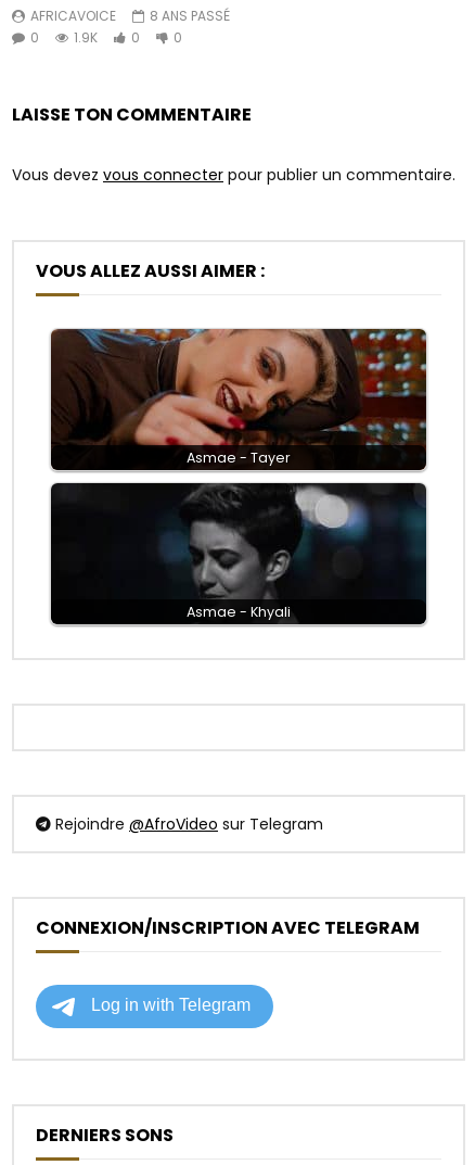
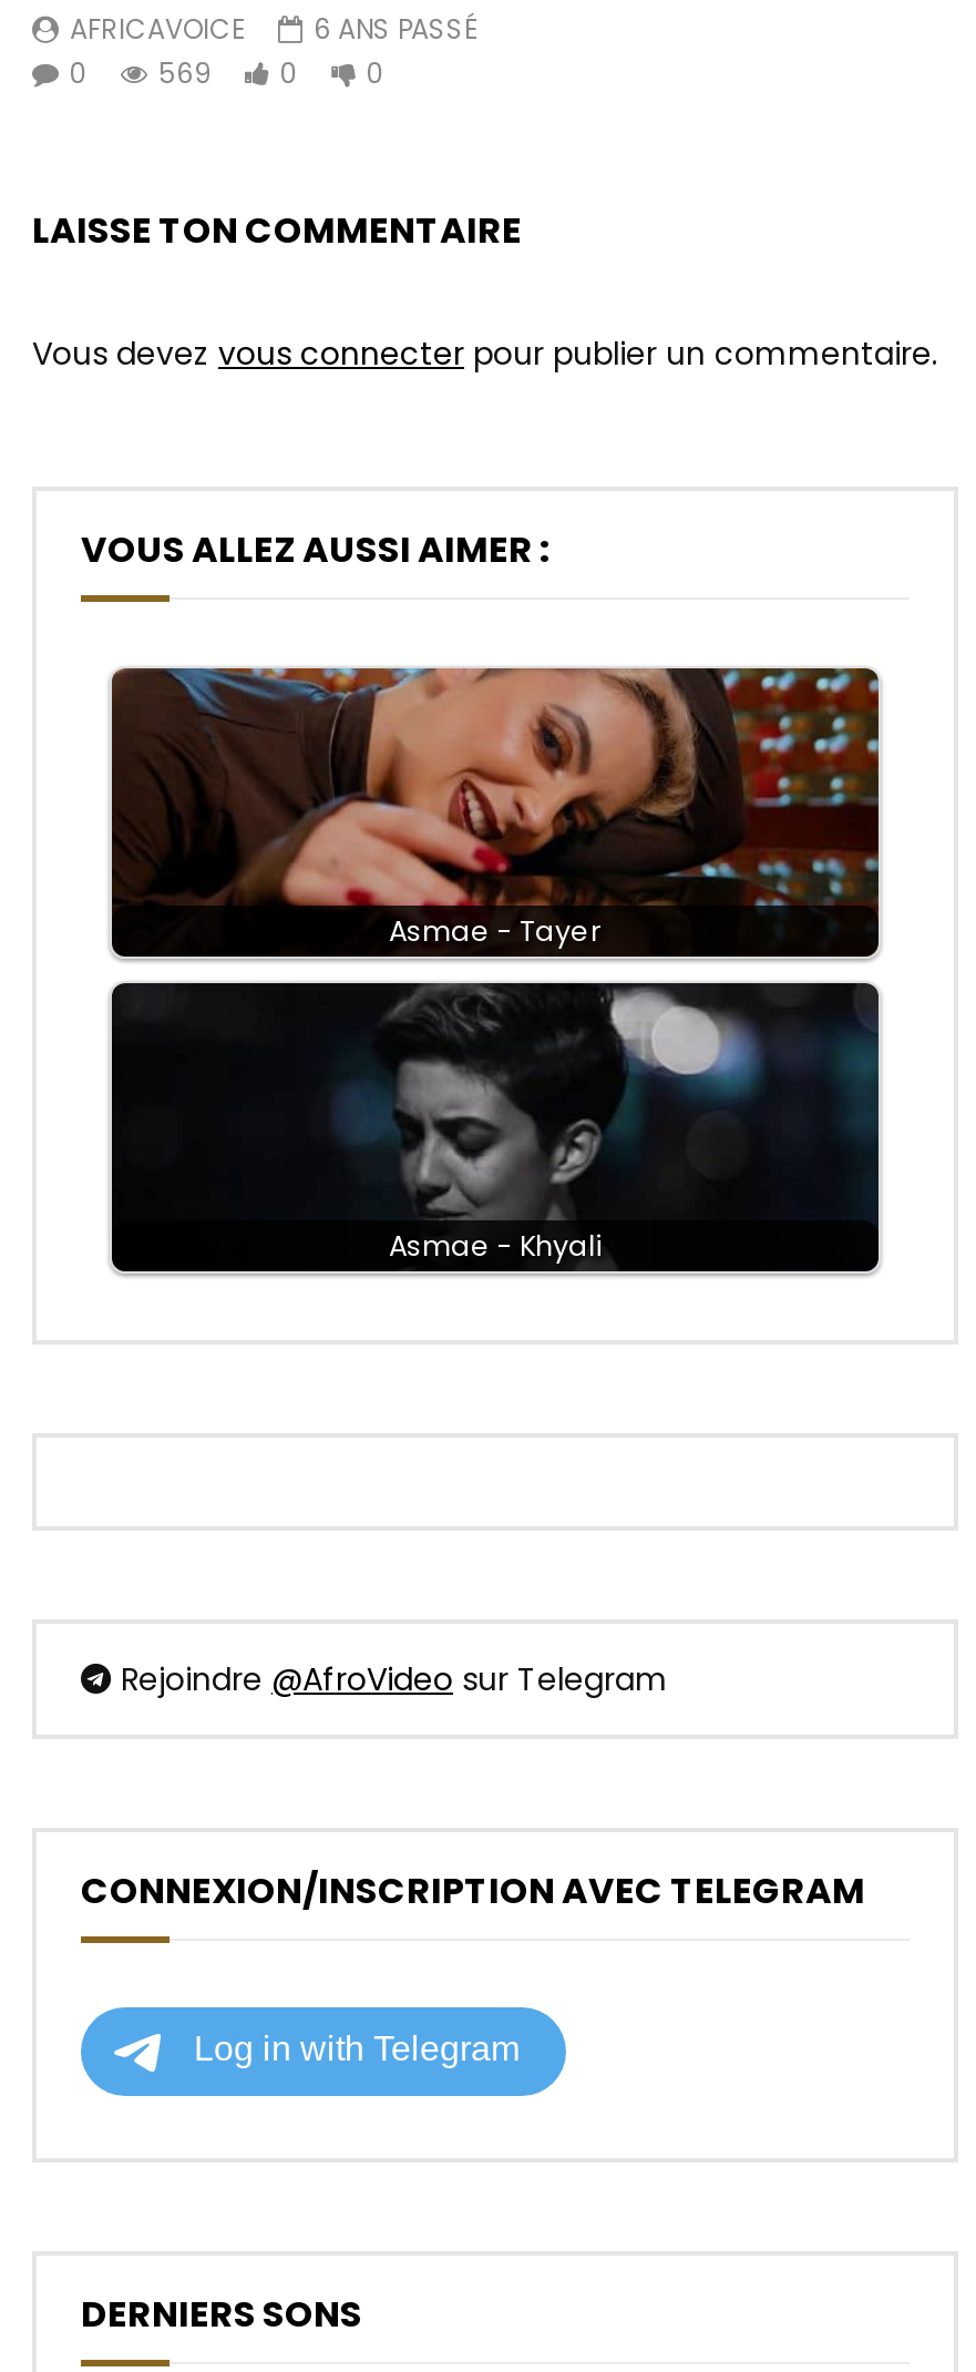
- AFRICAVOICE 8 ANS PASSÉ
+ AFRICAVOICE 6 ANS PASSÉ

- 0 1.9K 0 0
+ 0 569 0 0
